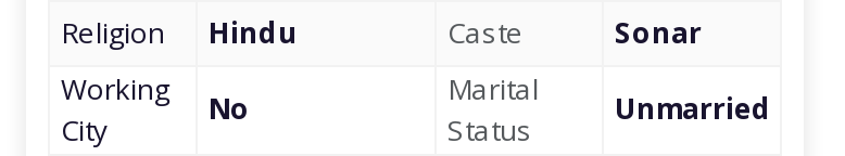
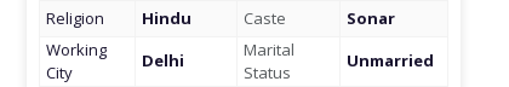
- No
+ Delhi
